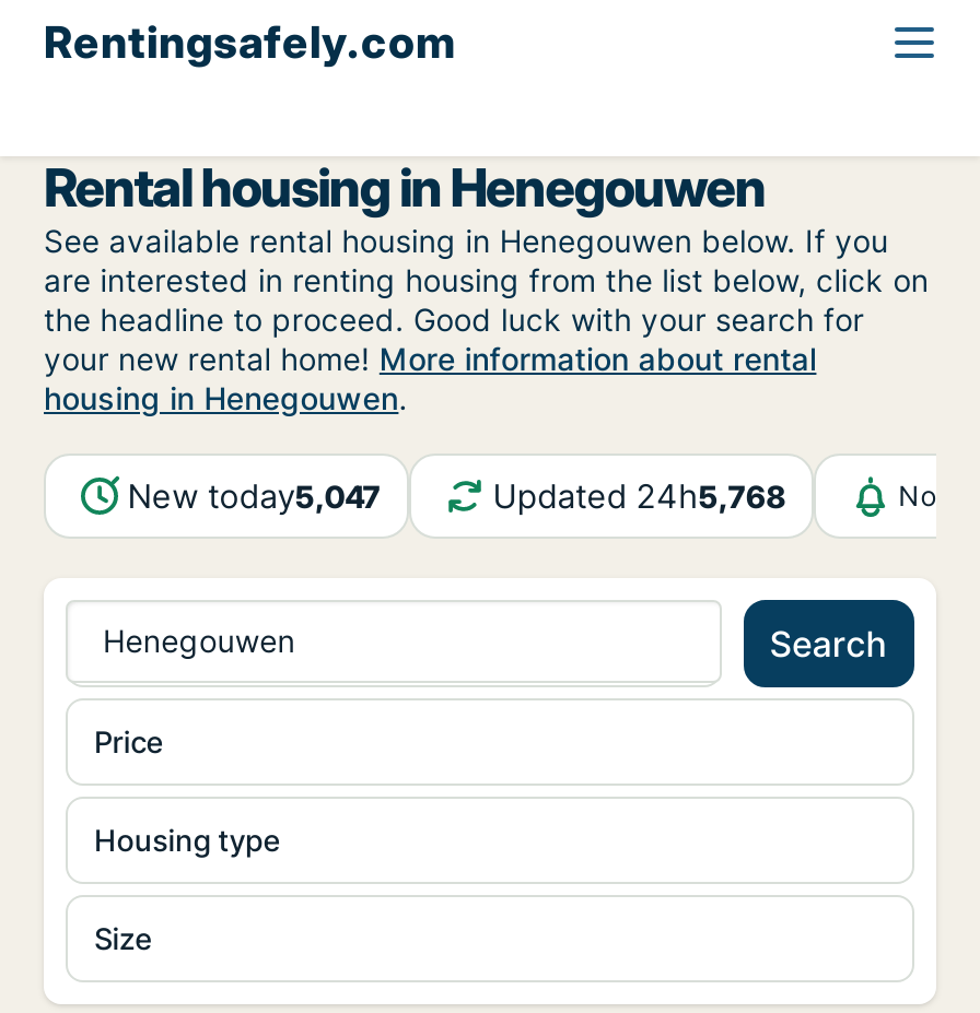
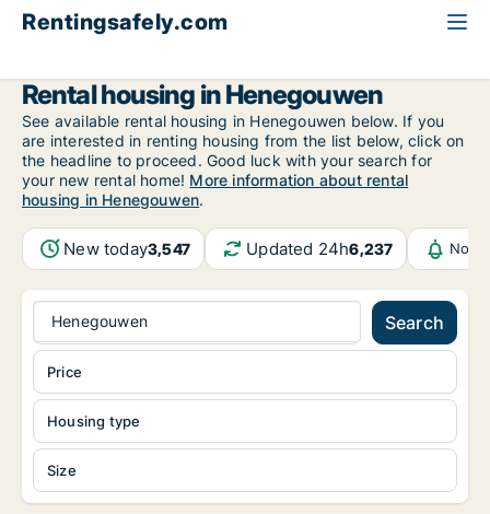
- New today5,047
+ New today3,547

- Updated 24h5,768
+ Updated 24h6,237
